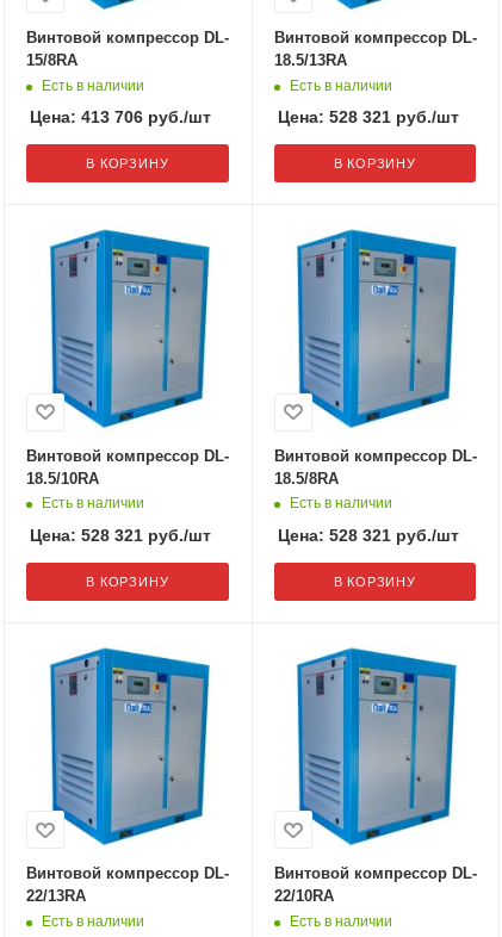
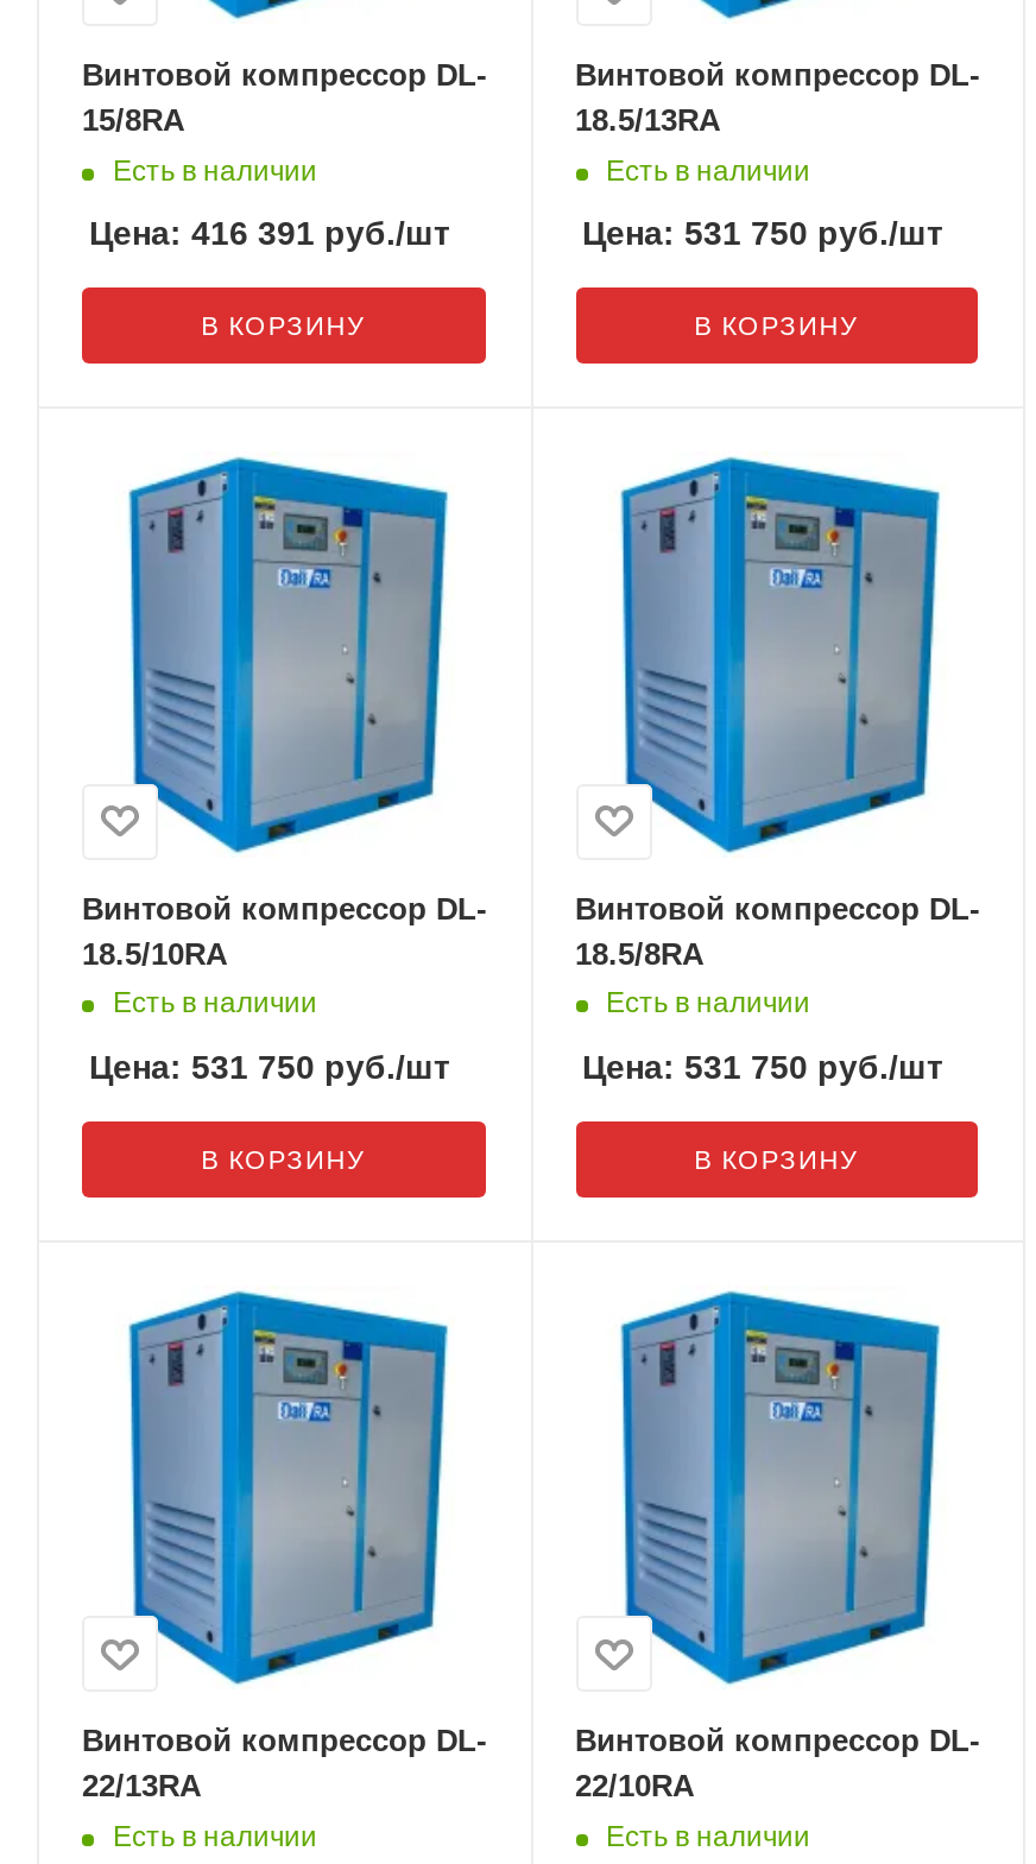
- Цена: 413 706 руб./шт
+ Цена: 416 391 руб./шт

- Цена: 528 321 руб./шт
+ Цена: 531 750 руб./шт

- Цена: 528 321 руб./шт
+ Цена: 531 750 руб./шт

- Цена: 528 321 руб./шт
+ Цена: 531 750 руб./шт
